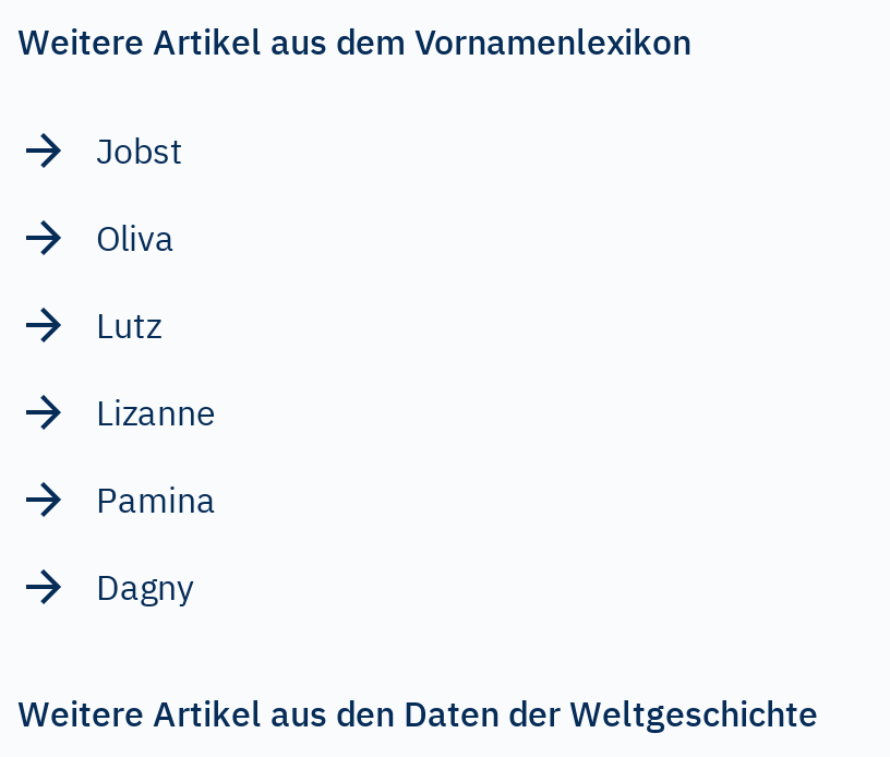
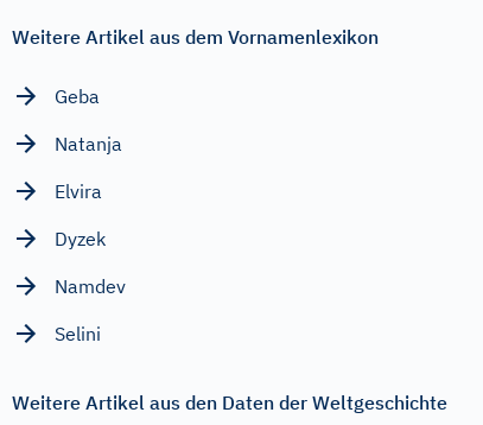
- Jobst
+ Geba

- Oliva
+ Natanja

- Lutz
+ Elvira

- Lizanne
+ Dyzek

- Pamina
+ Namdev

- Dagny
+ Selini
